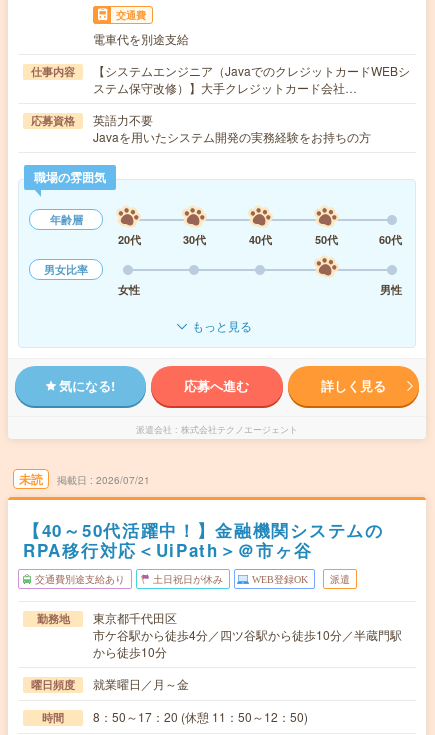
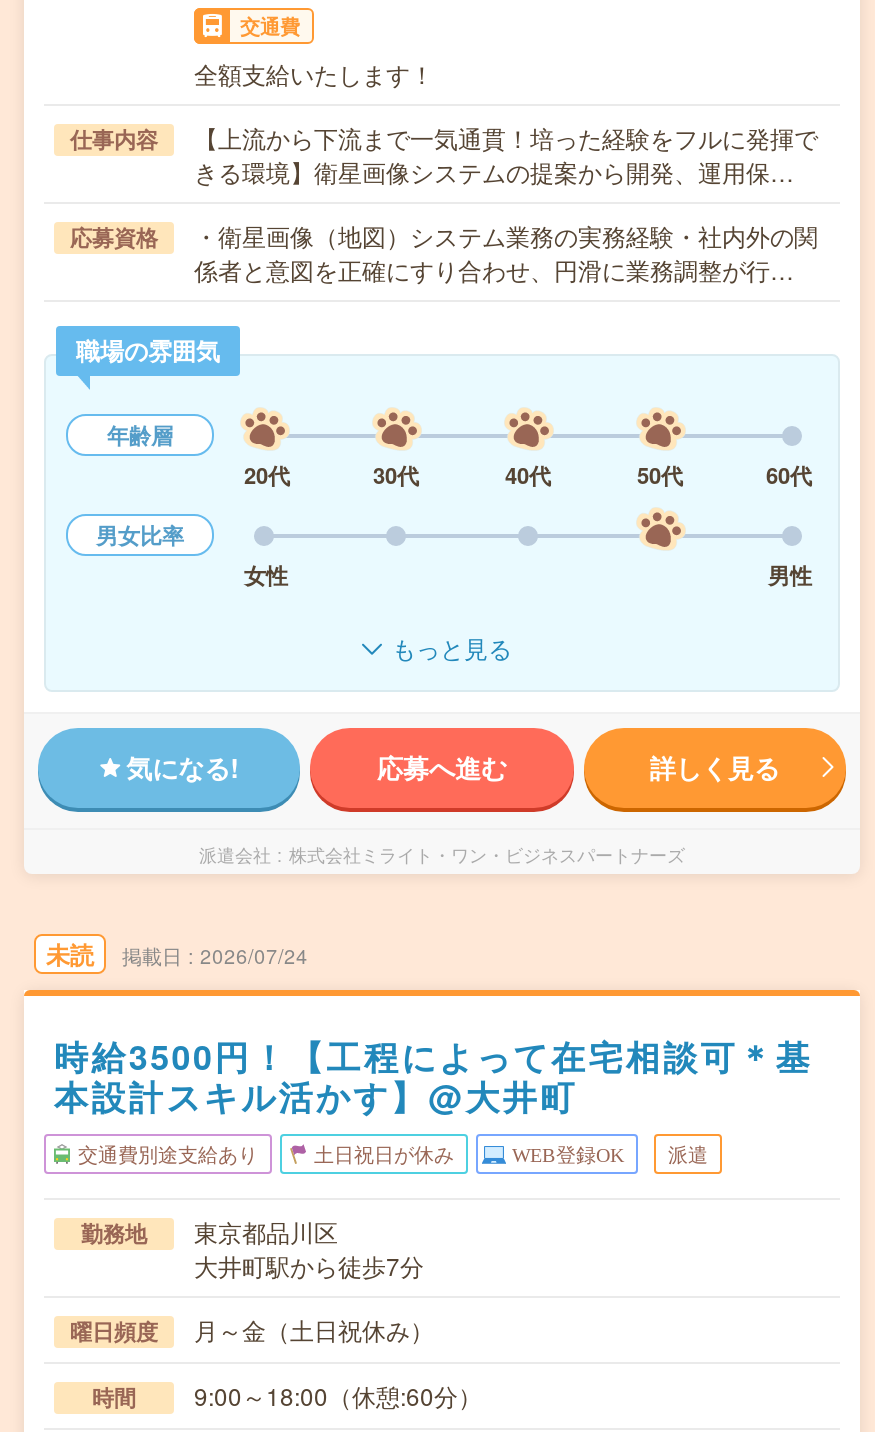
- 電車代を別途支給
+ 全額支給いたします！

- 【システムエンジニア（JavaでのクレジットカードWEBシ
- ステム保守改修）】大手クレジットカード会社…
+ 【上流から下流まで一気通貫！培った経験をフルに発揮で
+ きる環境】衛星画像システムの提案から開発、運用保…

- 英語力不要
- Javaを用いたシステム開発の実務経験をお持ちの方
+ ・衛星画像（地図）システム業務の実務経験・社内外の関
+ 係者と意図を正確にすり合わせ、円滑に業務調整が行…

- 株式会社テクノエージェント
+ 株式会社ミライト・ワン・ビジネスパートナーズ

- 2026/07/21
+ 2026/07/24

- 【40～50代活躍中！】金融機関システムの
- RPA移行対応＜UiPath＞＠市ヶ谷
+ 時給3500円！【工程によって在宅相談可＊基
+ 本設計スキル活かす】@大井町

- 東京都千代田区
- 市ケ谷駅から徒歩4分／四ツ谷駅から徒歩10分／半蔵門駅
- から徒歩10分
+ 東京都品川区
+ 大井町駅から徒歩7分

- 就業曜日／月～金
+ 月～金（土日祝休み）

- 時間 8：50～17：20 (休憩 11：50～12：50)
+ 時間 9:00～18:00（休憩:60分）
